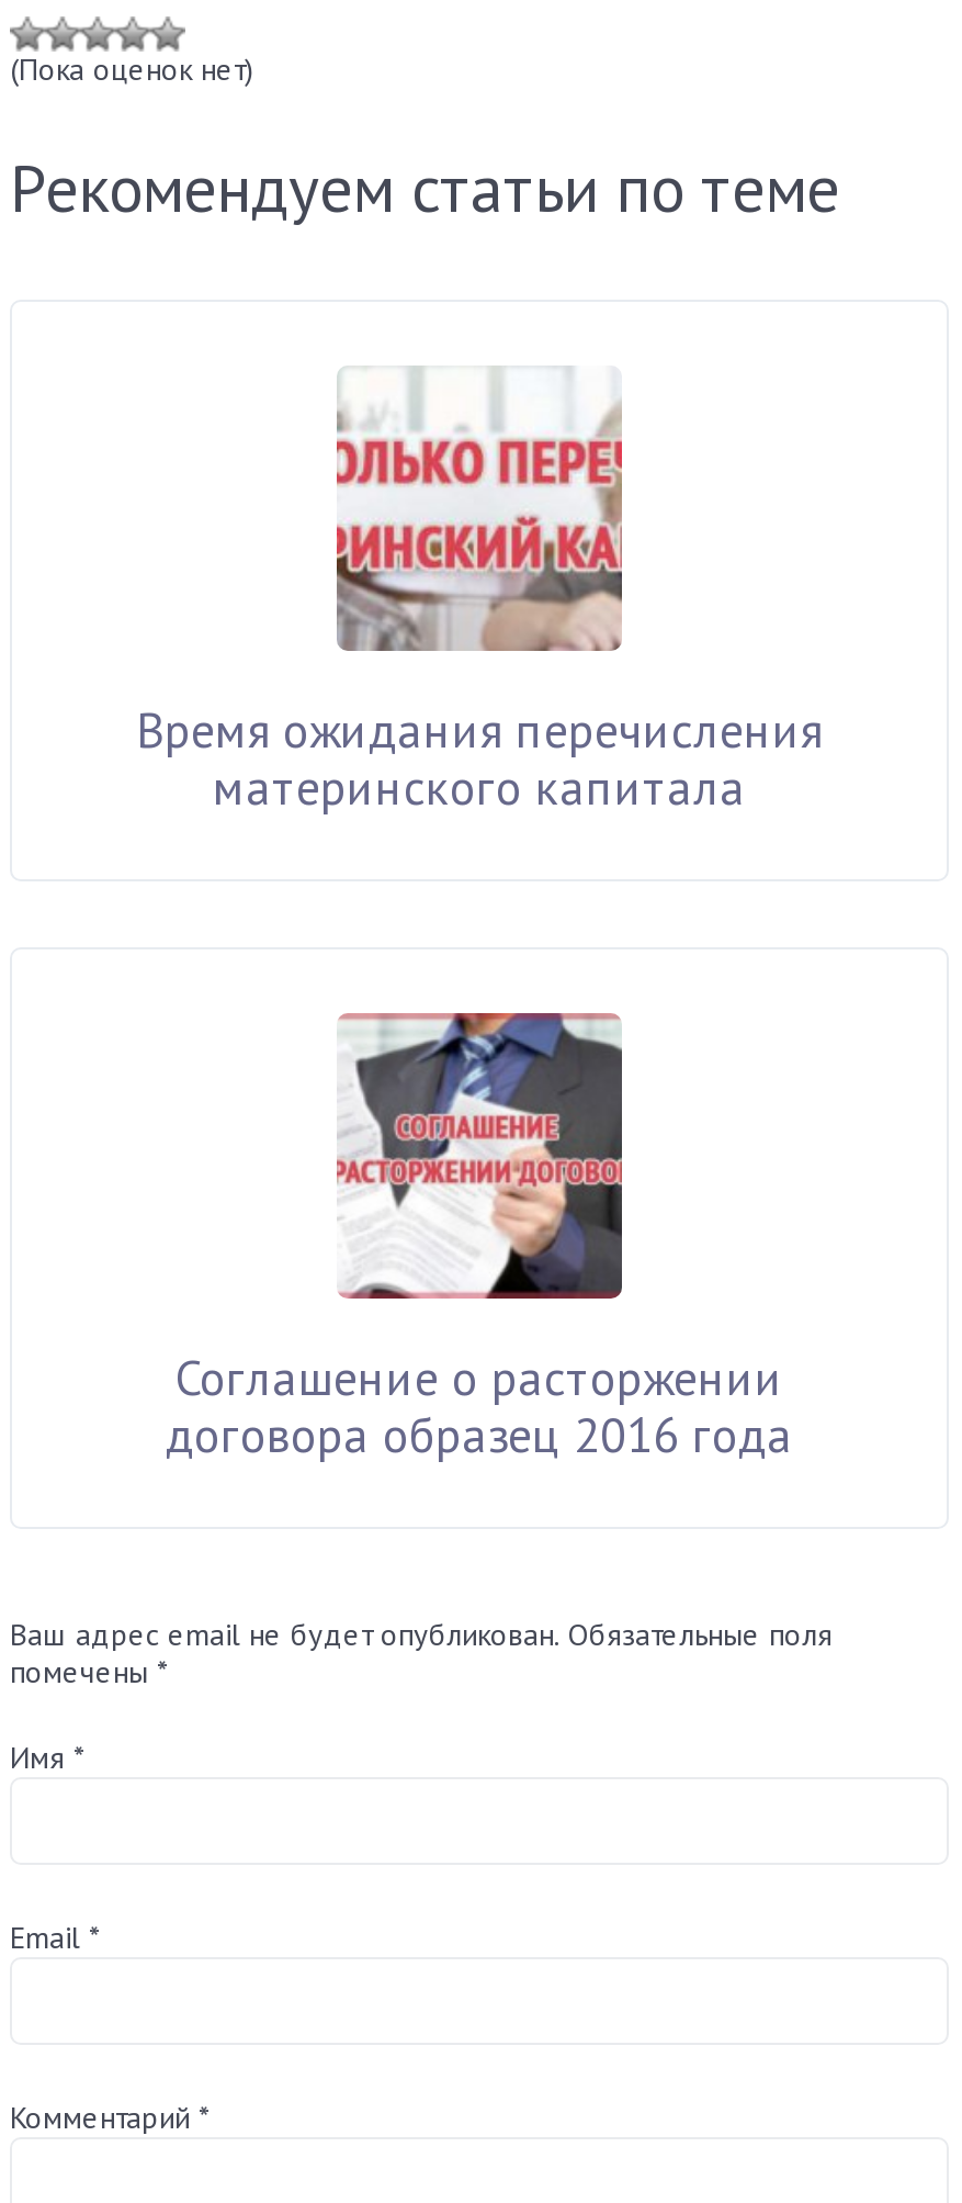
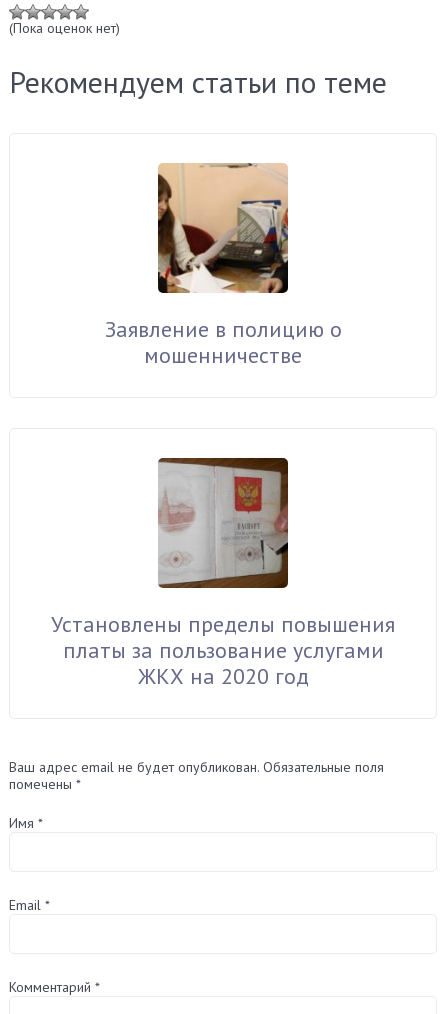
- [image]
- Время ожидания перечисления
- материнского капитала
+ [image]
+ Заявление в полицию о
+ мошенничестве

- [image]
- Соглашение о расторжении
- договора образец 2016 года
+ [image]
+ Установлены пределы повышения
+ платы за пользование услугами
+ ЖКХ на 2020 год
